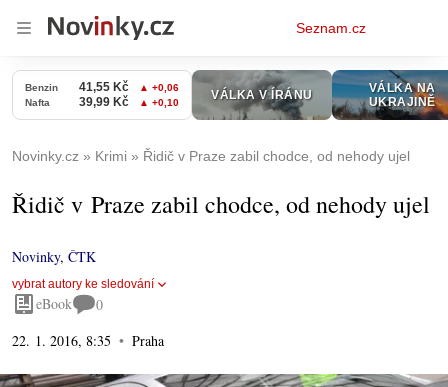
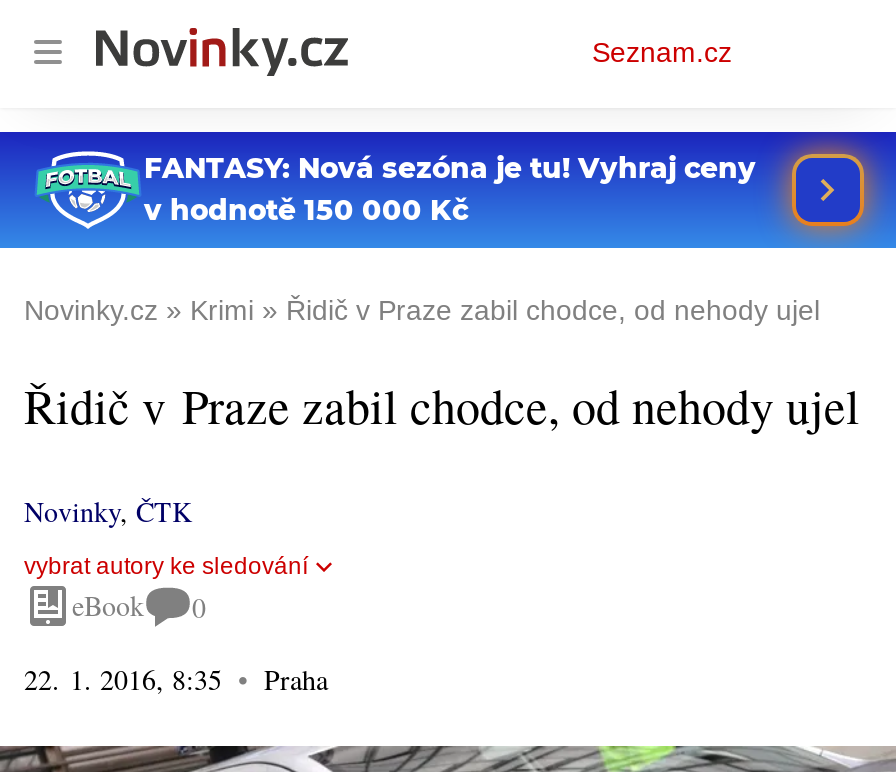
- [image]
+ [image]
